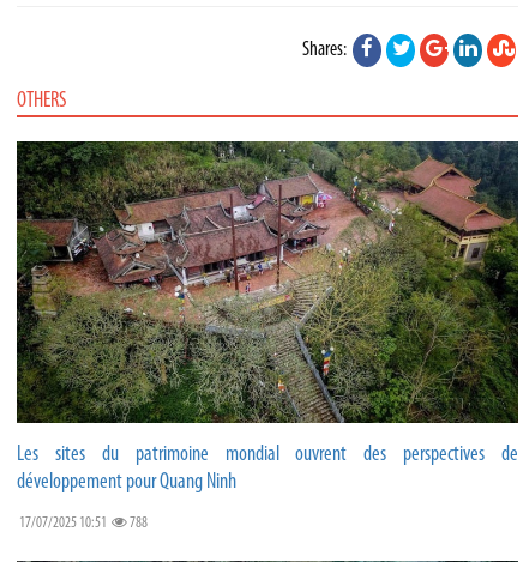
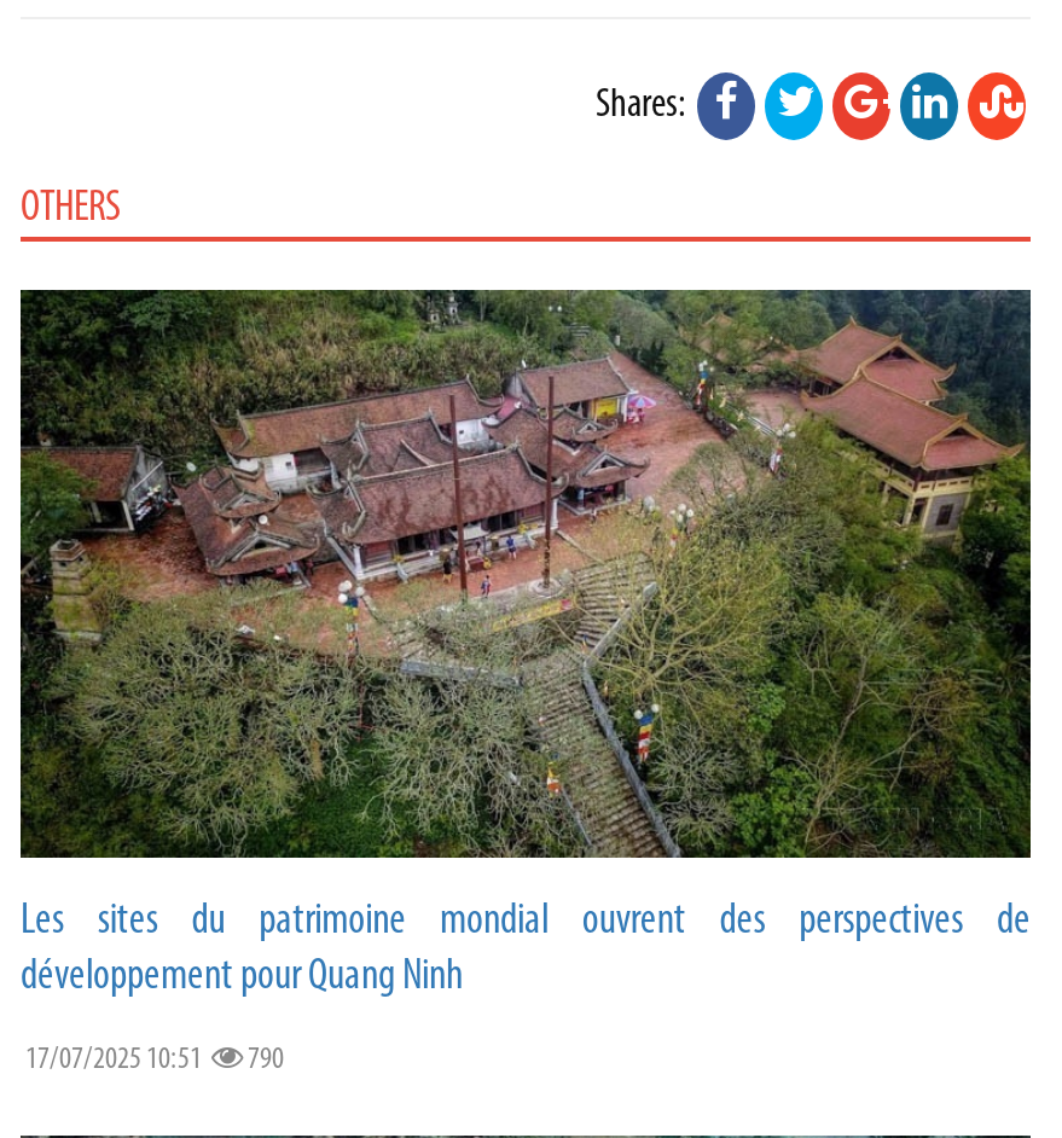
- 17/07/2025 10:51 788
+ 17/07/2025 10:51 790
